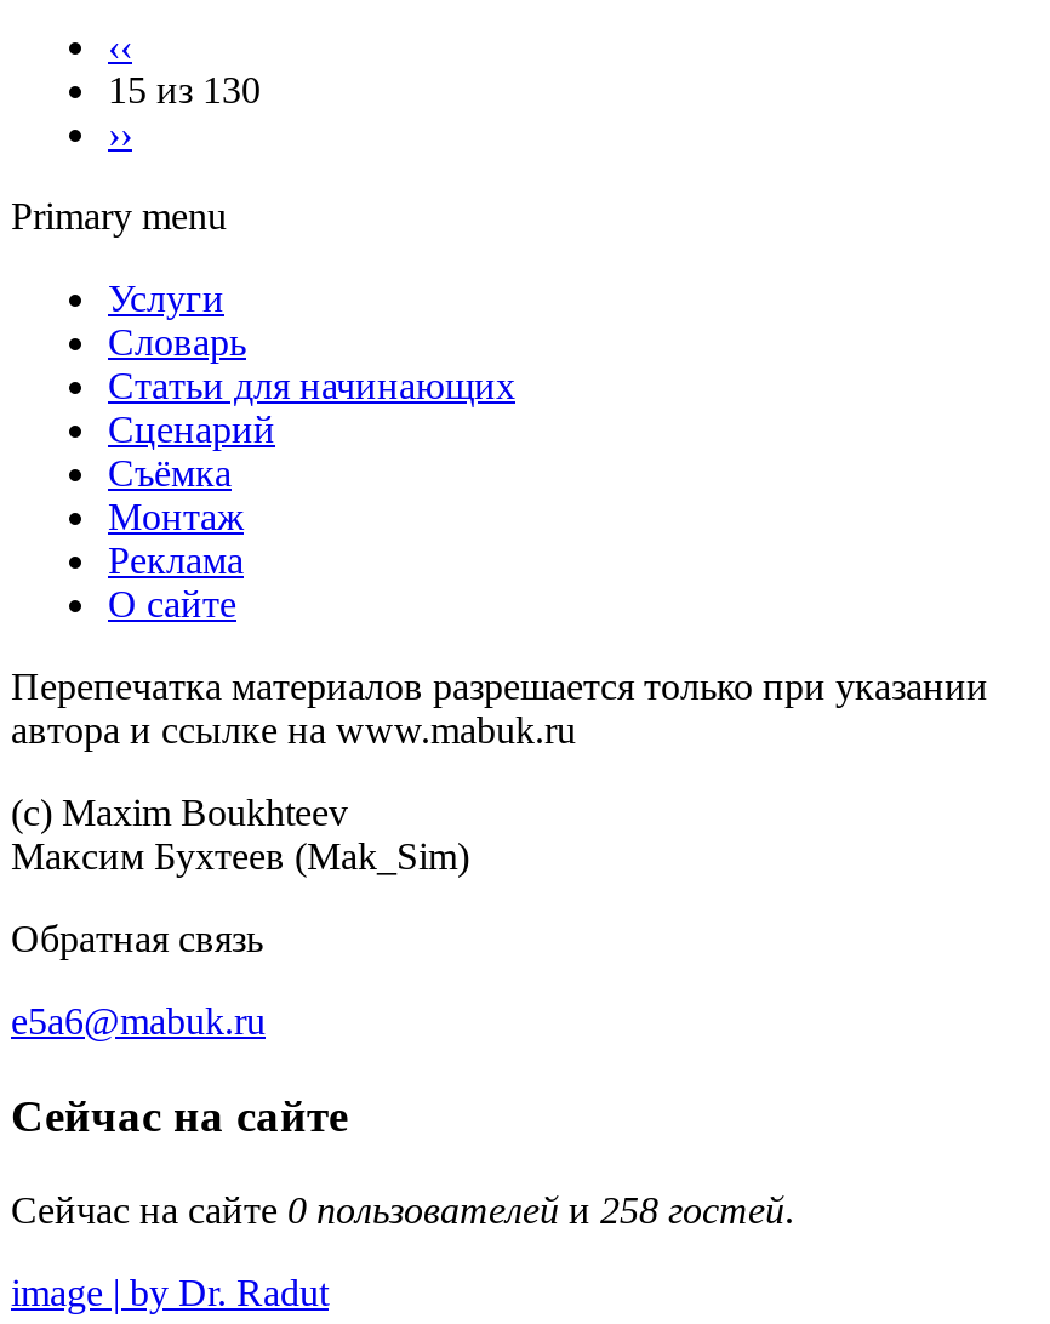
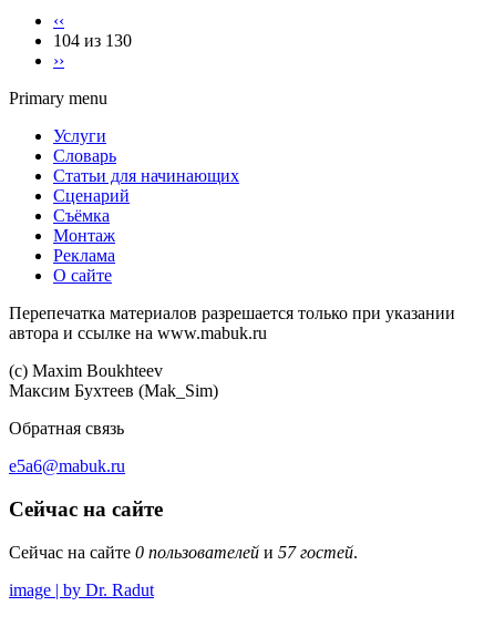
- 15 из 130
+ 104 из 130

- Сейчас на сайте 0 пользователей и 258 гостей.
+ Сейчас на сайте 0 пользователей и 57 гостей.
